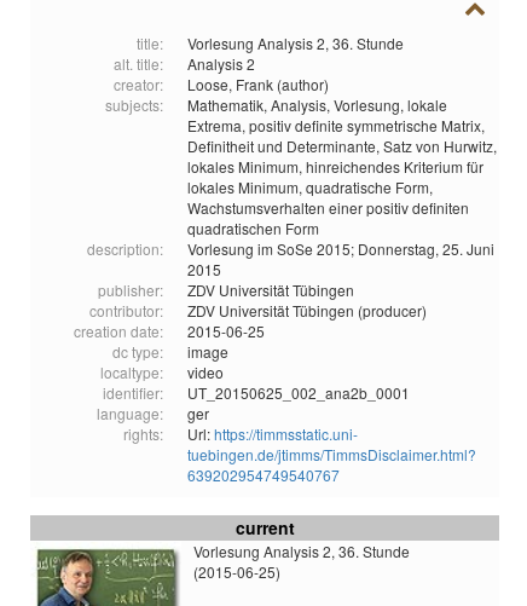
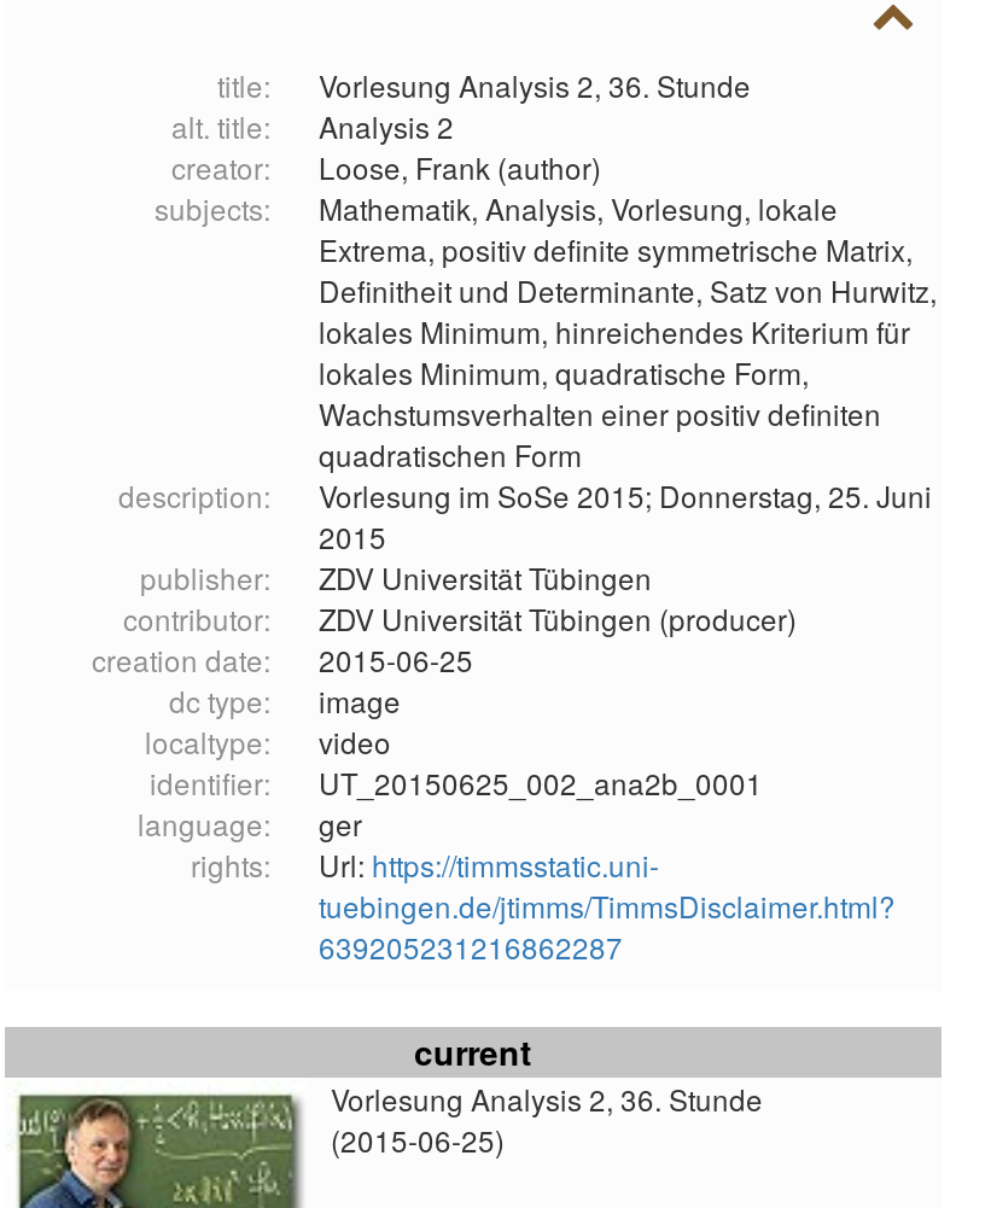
- 639202954749540767
+ 639205231216862287
